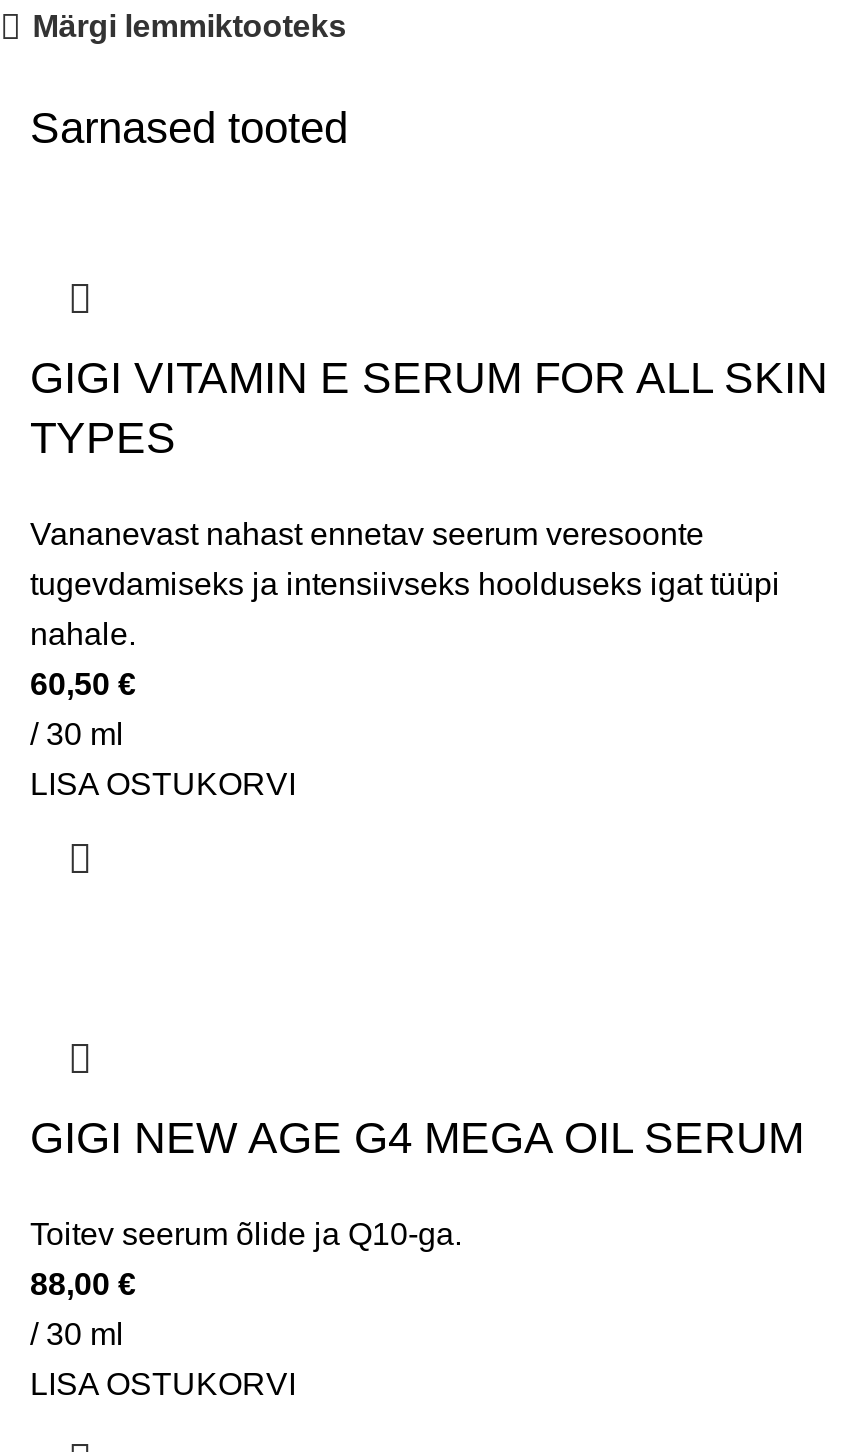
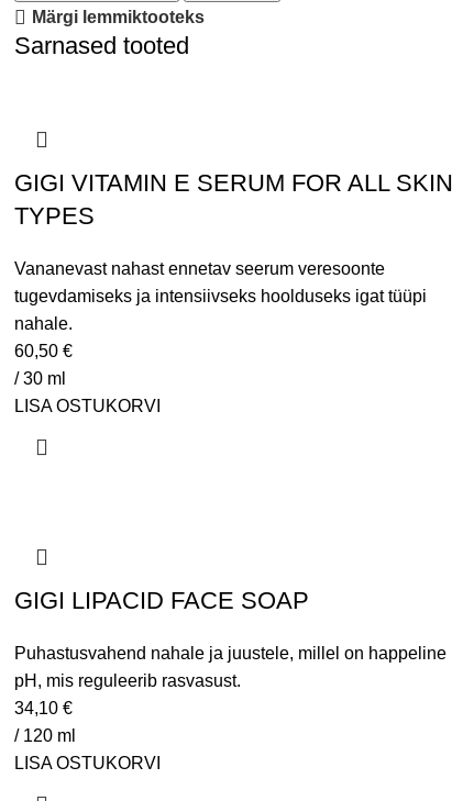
moved up: Sarnased tooted | GIGI VITAMIN E SERUM FOR ALL SKIN | TYPES | ... | / 30 ml | LISA OSTUKORVI

- GIGI NEW AGE G4 MEGA OIL SERUM
- Toitev seerum õlide ja Q10-ga.
- 88,00 €
- / 30 ml
+ GIGI LIPACID FACE SOAP
+ Puhastusvahend nahale ja juustele, millel on happeline
+ pH, mis reguleerib rasvasust.
+ 34,10 €
+ / 120 ml
